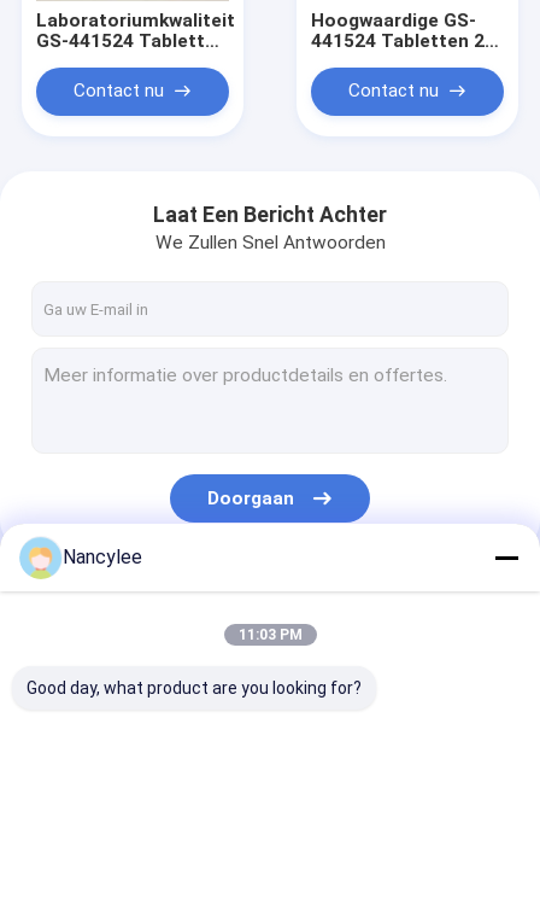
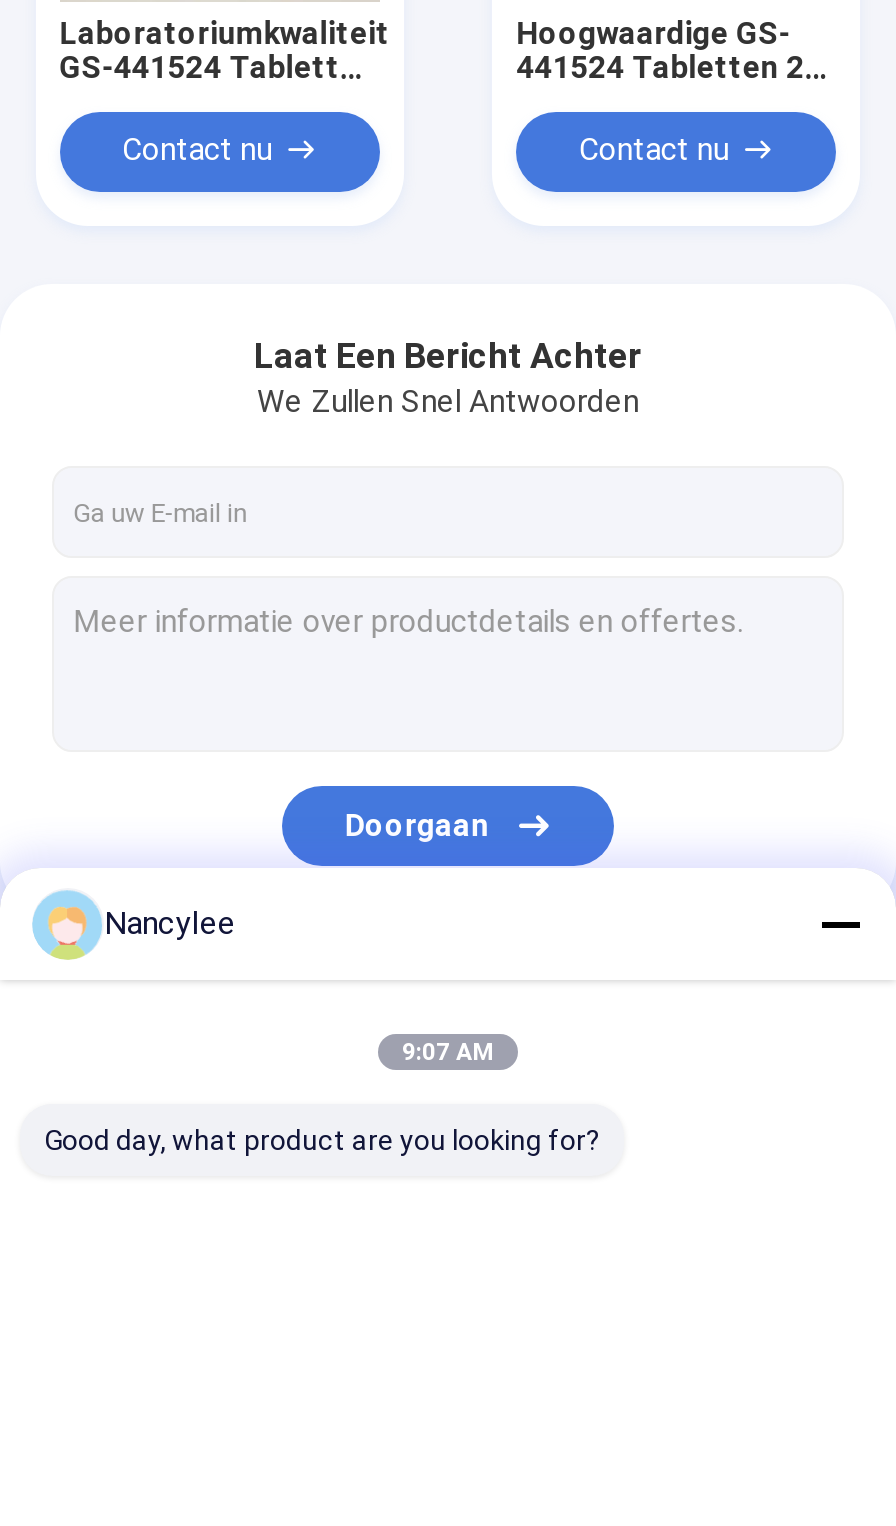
- 11:03 PM
+ 9:07 AM
